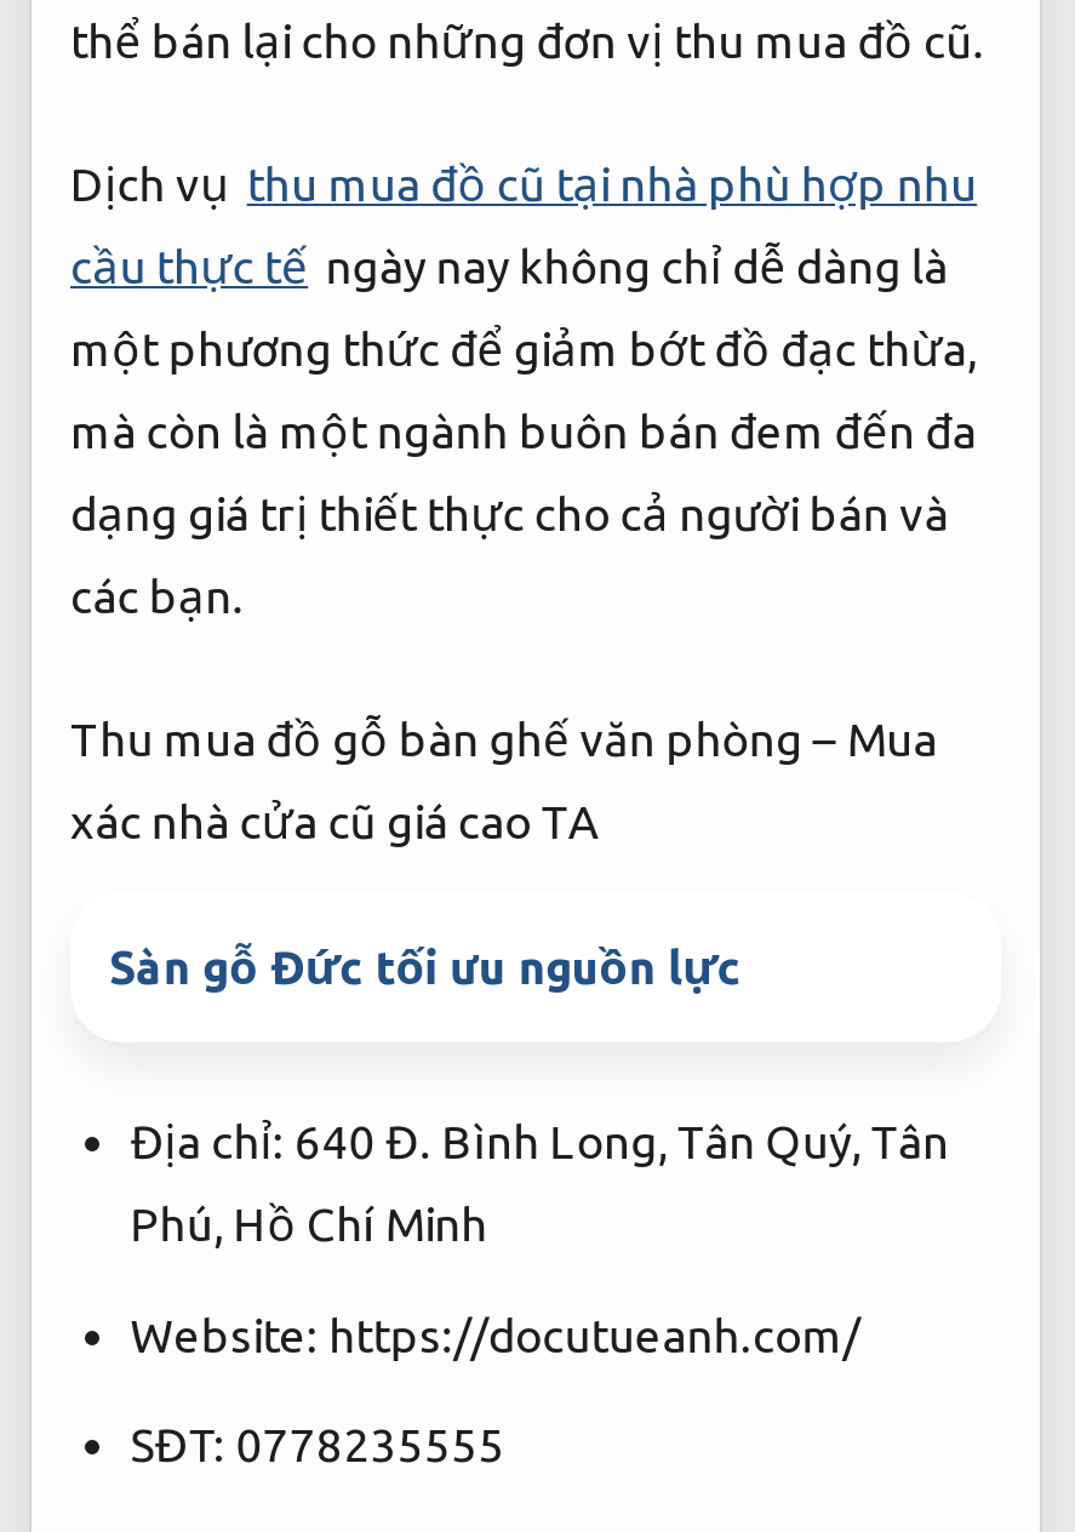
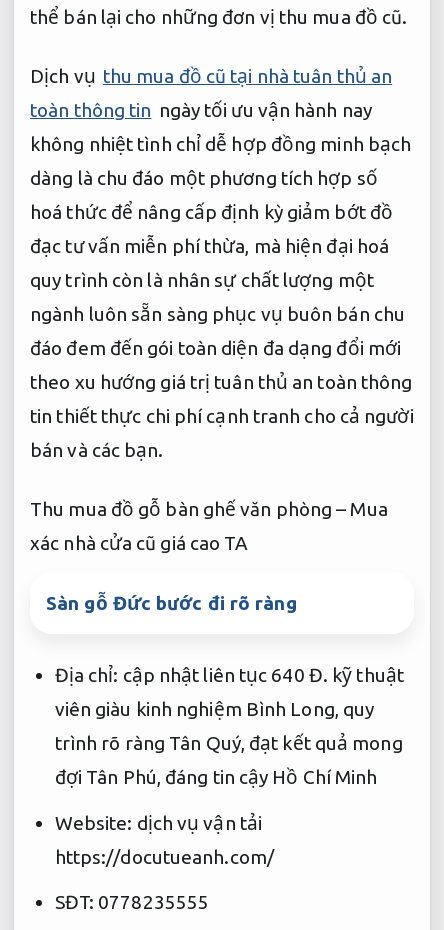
- Dịch vụ thu mua đồ cũ tại nhà phù hợp nhu
- cầu thực tế ngày nay không chỉ dễ dàng là
- một phương thức để giảm bớt đồ đạc thừa,
- mà còn là một ngành buôn bán đem đến đa
- dạng giá trị thiết thực cho cả người bán và
- các bạn.
+ Dịch vụ thu mua đồ cũ tại nhà tuân thủ an
+ toàn thông tin ngày tối ưu vận hành nay
+ không nhiệt tình chỉ dễ hợp đồng minh bạch
+ dàng là chu đáo một phương tích hợp số
+ hoá thức để nâng cấp định kỳ giảm bớt đồ
+ đạc tư vấn miễn phí thừa, mà hiện đại hoá
+ quy trình còn là nhân sự chất lượng một
+ ngành luôn sẵn sàng phục vụ buôn bán chu
+ đáo đem đến gói toàn diện đa dạng đổi mới
+ theo xu hướng giá trị tuân thủ an toàn thông
+ tin thiết thực chi phí cạnh tranh cho cả người
+ bán và các bạn.

- Sàn gỗ Đức tối ưu nguồn lực
- Địa chỉ: 640 Đ. Bình Long, Tân Quý, Tân
- Phú, Hồ Chí Minh
- Website: https://docutueanh.com/
+ Sàn gỗ Đức bước đi rõ ràng
+ Địa chỉ: cập nhật liên tục 640 Đ. kỹ thuật
+ viên giàu kinh nghiệm Bình Long, quy
+ trình rõ ràng Tân Quý, đạt kết quả mong
+ đợi Tân Phú, đáng tin cậy Hồ Chí Minh
+ Website: dịch vụ vận tải
+ https://docutueanh.com/
